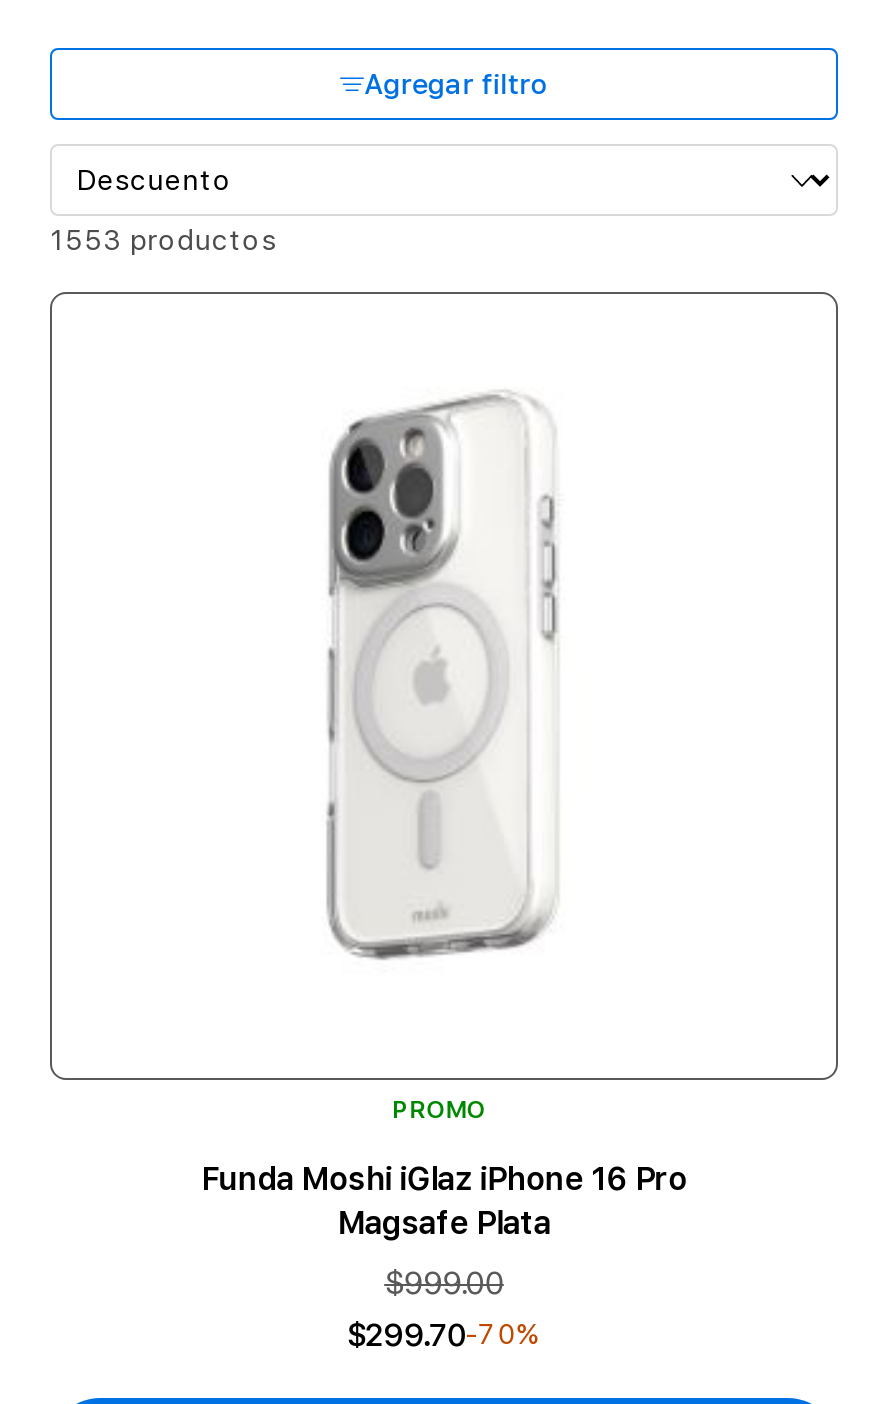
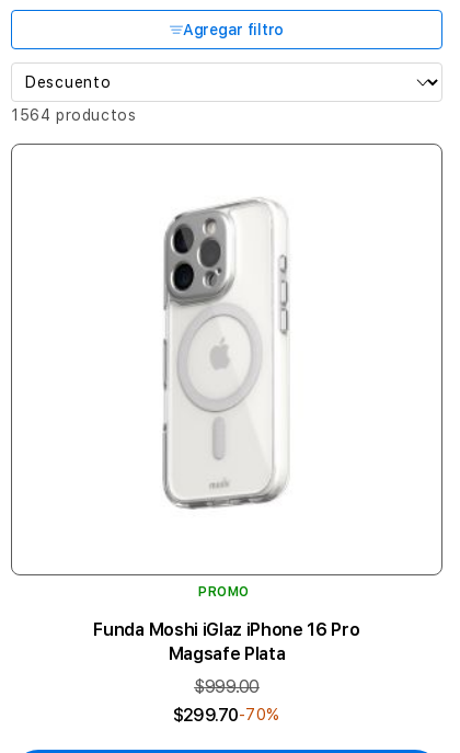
- 1553 productos
+ 1564 productos
